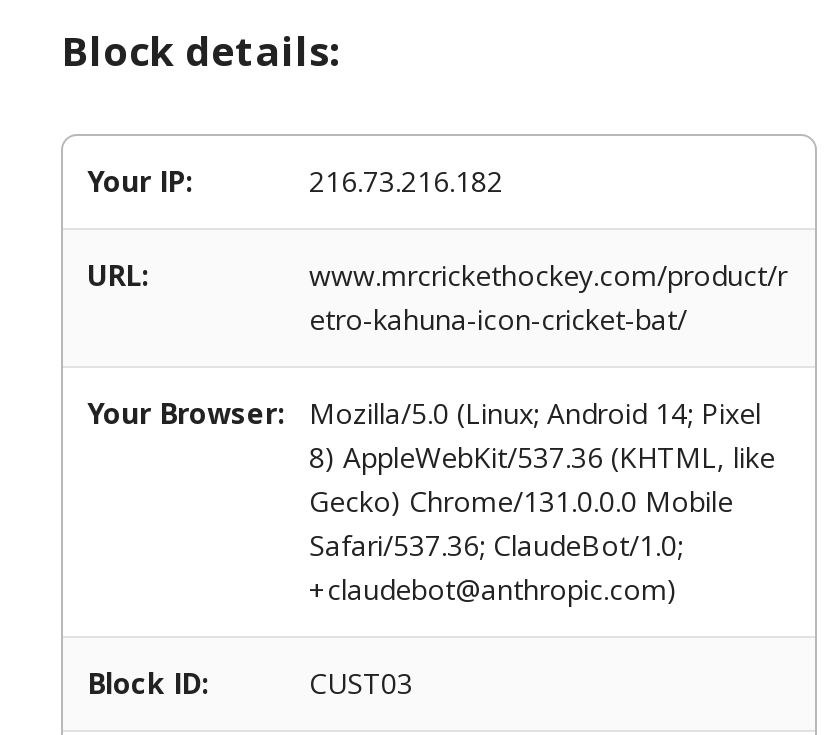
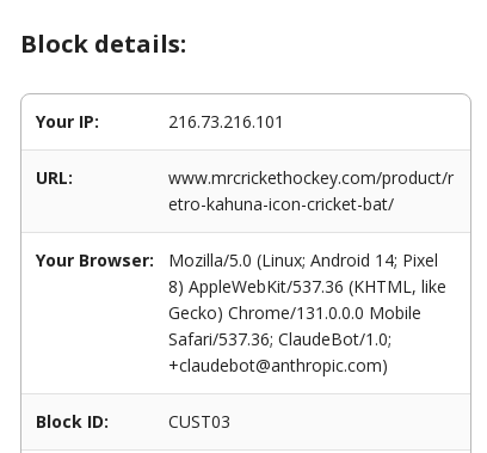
- 216.73.216.182
+ 216.73.216.101
